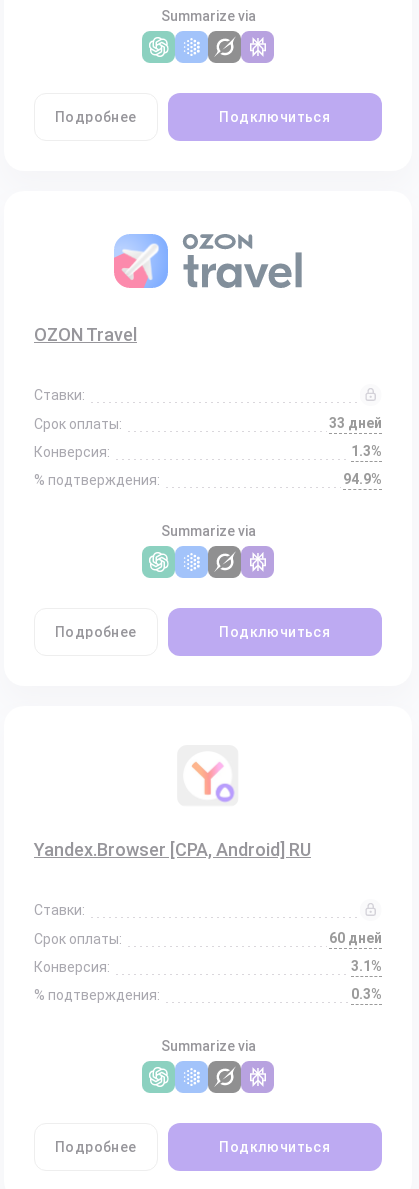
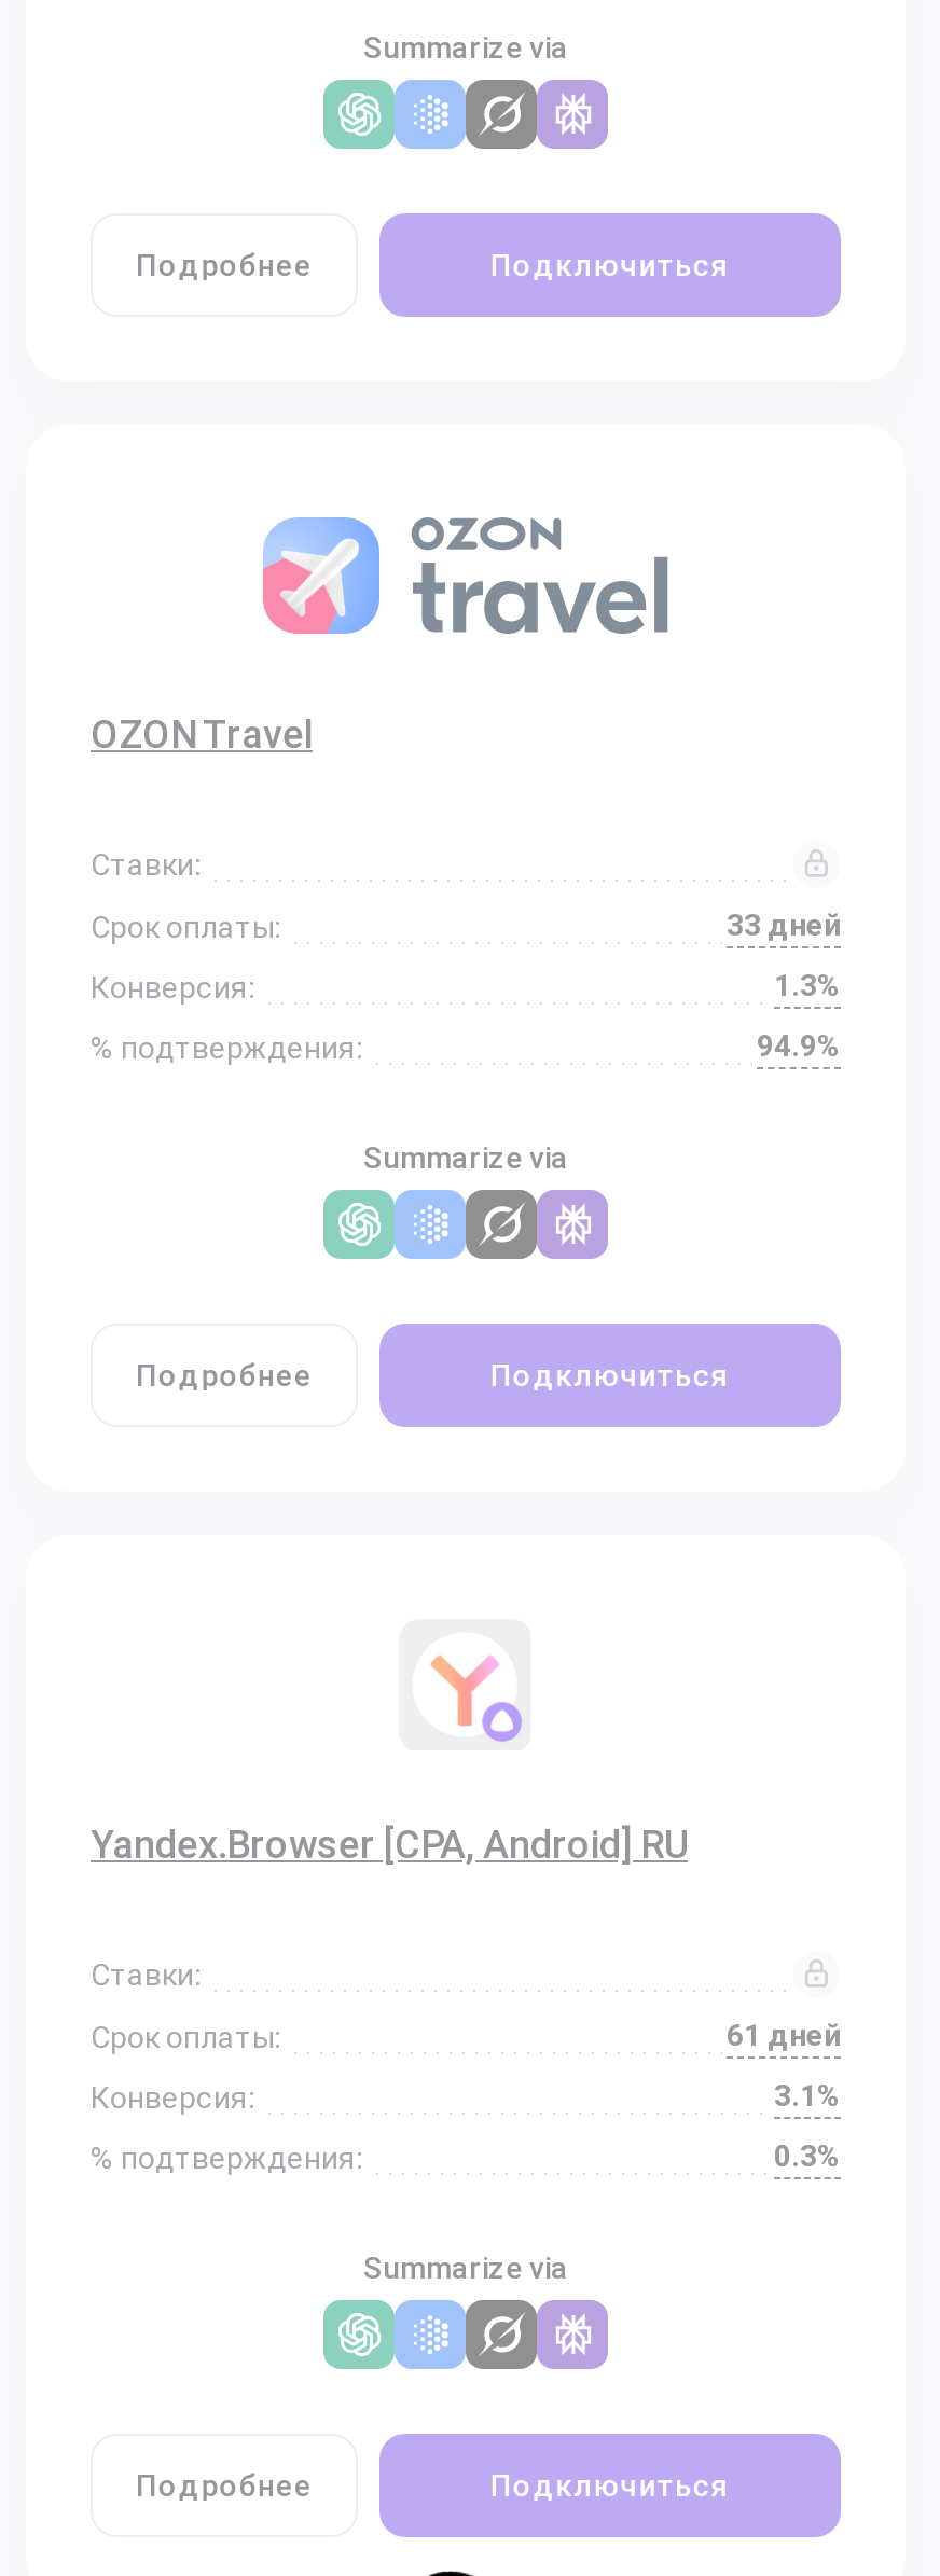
- 60 дней
+ 61 дней
